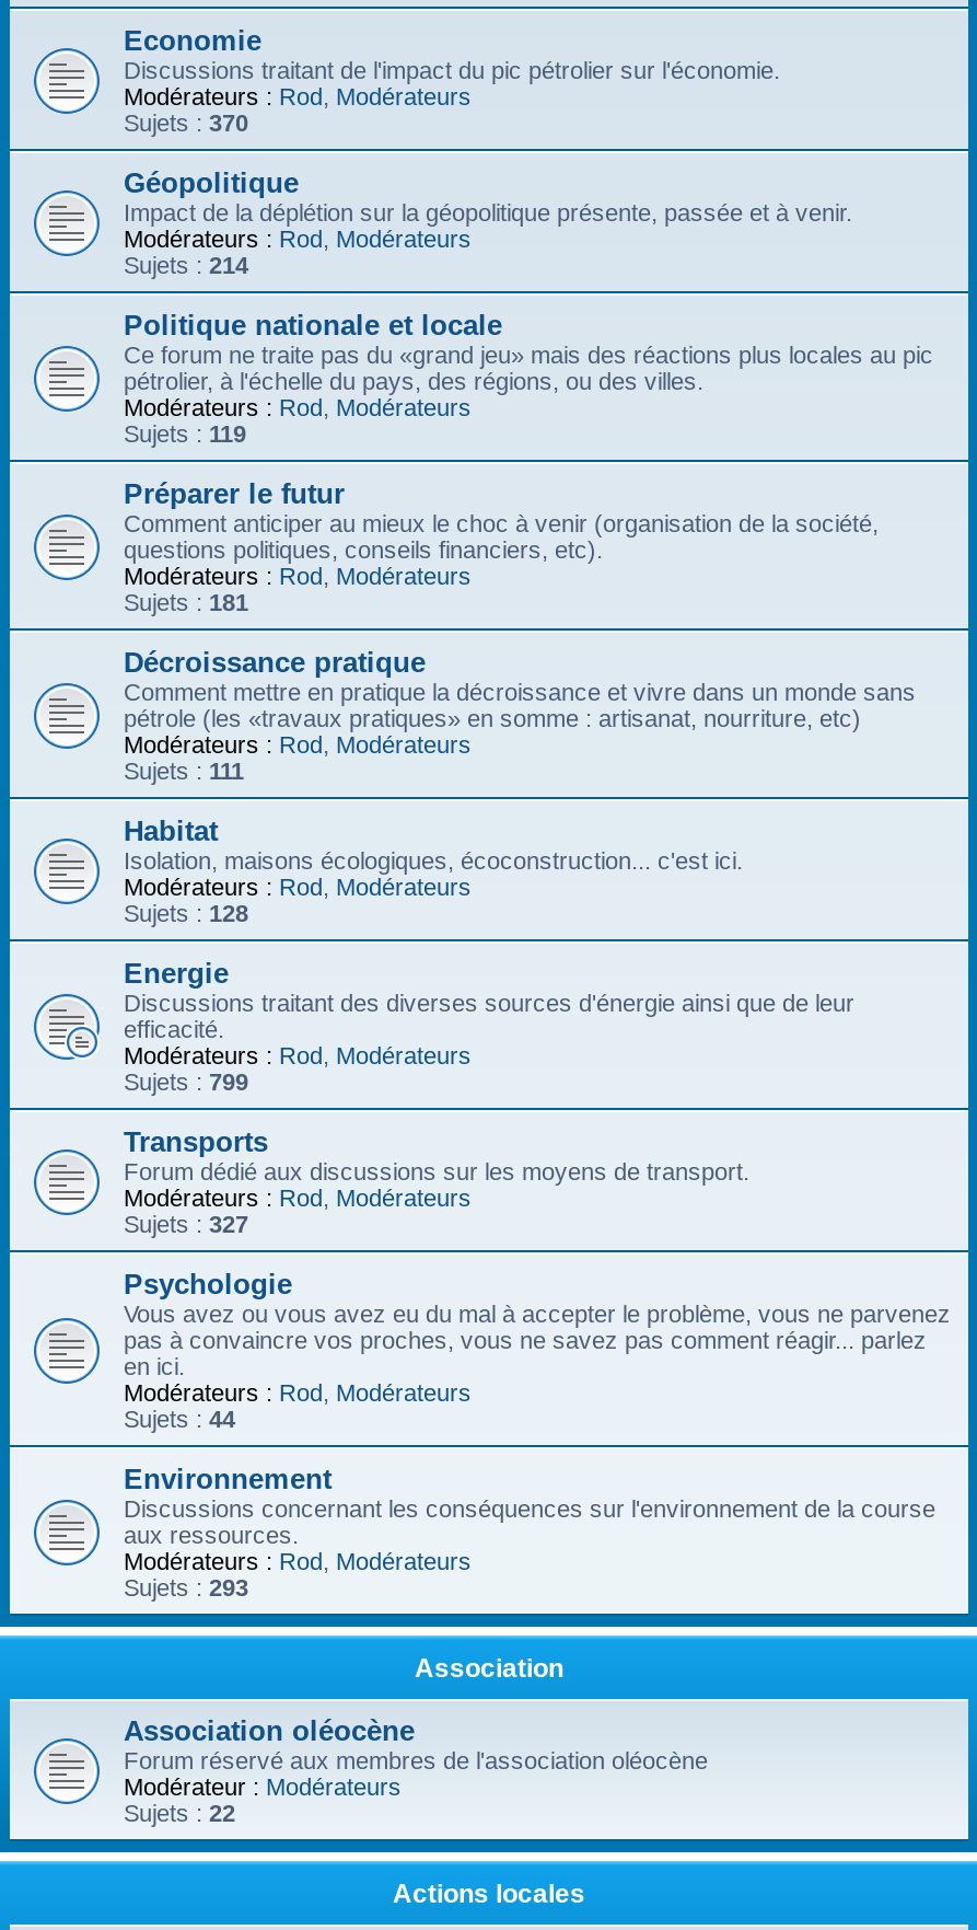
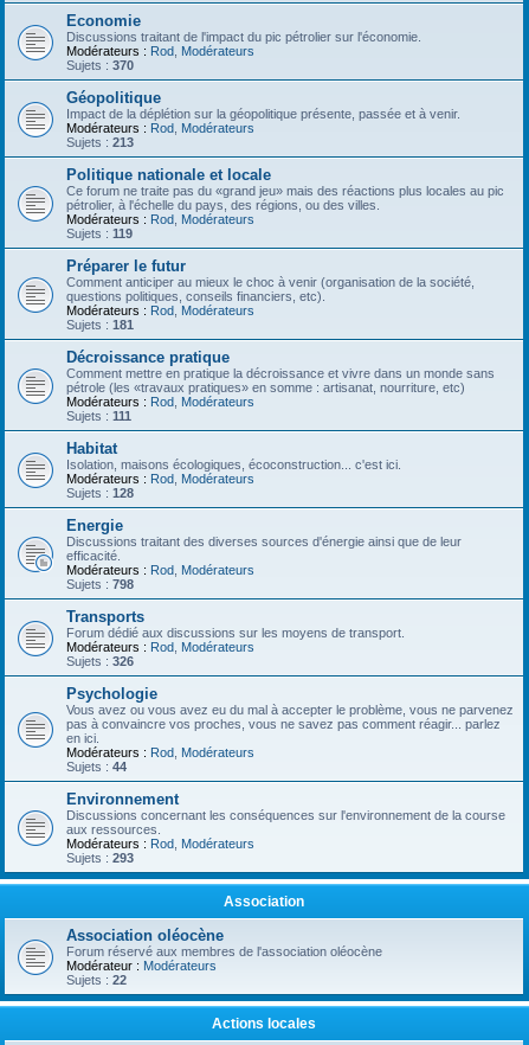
- Sujets : 214
+ Sujets : 213

- Sujets : 799
+ Sujets : 798

- Sujets : 327
+ Sujets : 326
